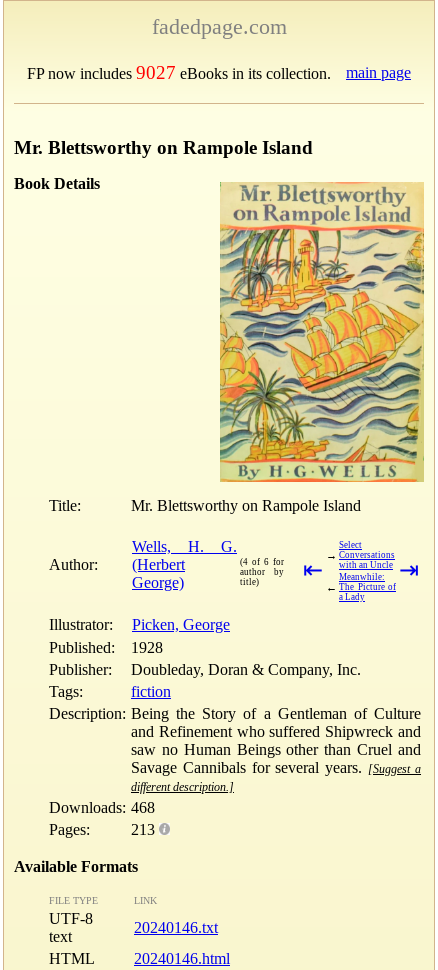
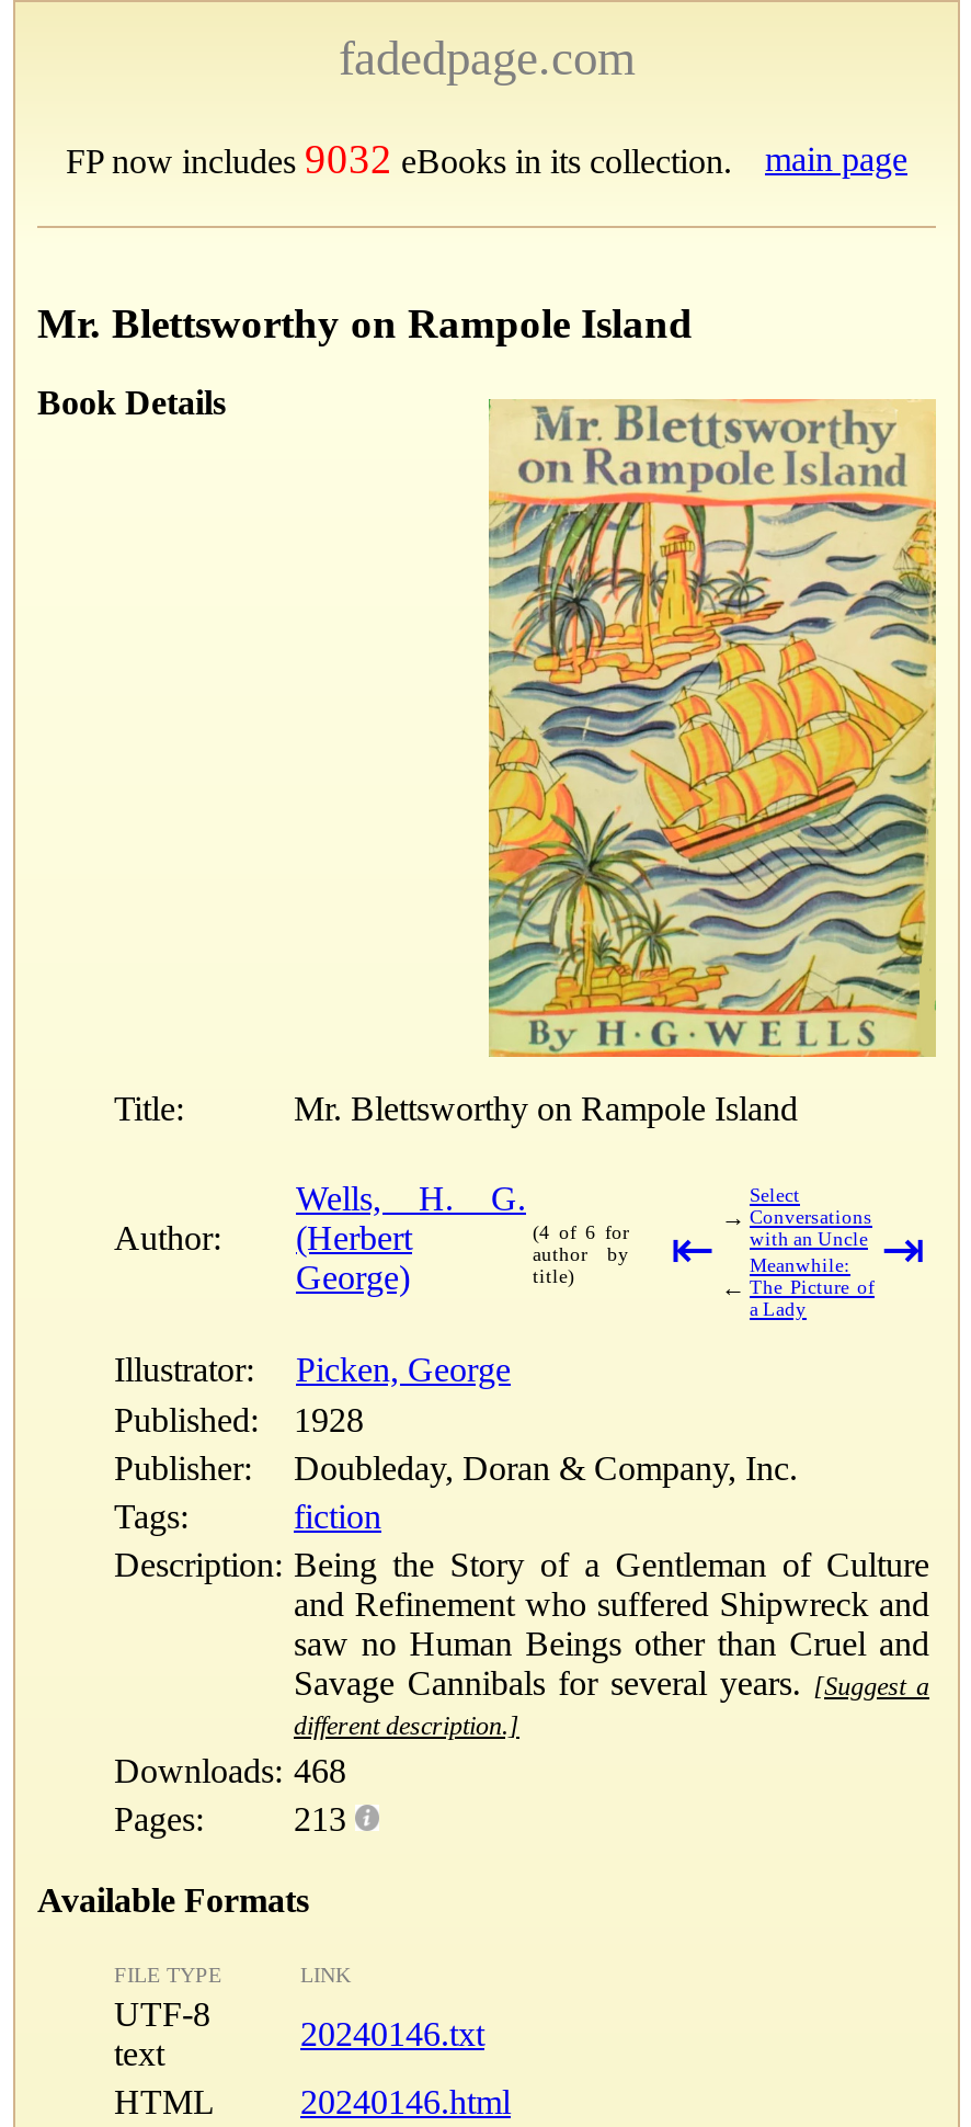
- FP now includes 9027 eBooks in its collection.
+ FP now includes 9032 eBooks in its collection.
